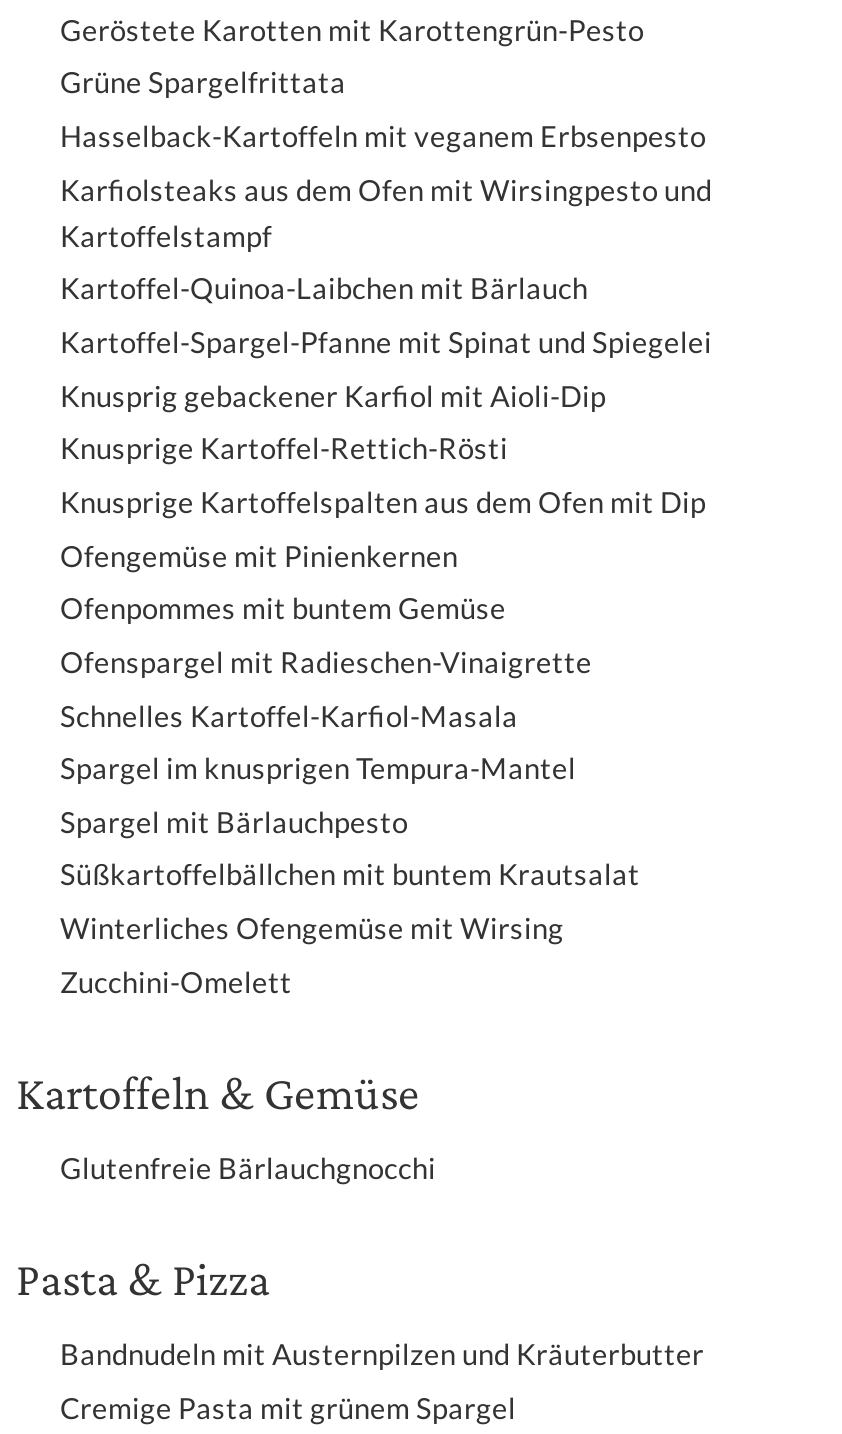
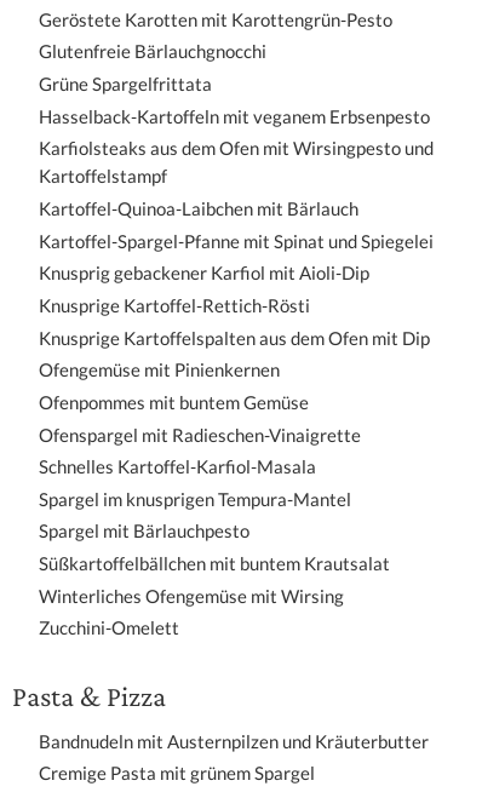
moved down: Grüne Spargelfrittata | Hasselback-Kartoffeln mit veganem Erbsenpesto | Karfiolsteaks aus dem Ofen mit Wirsingpesto und | ... | Winterliches Ofengemüse mit Wirsing | Zucchini-Omelett

- Kartoffeln & Gemüse

moved up: Glutenfreie Bärlauchgnocchi
